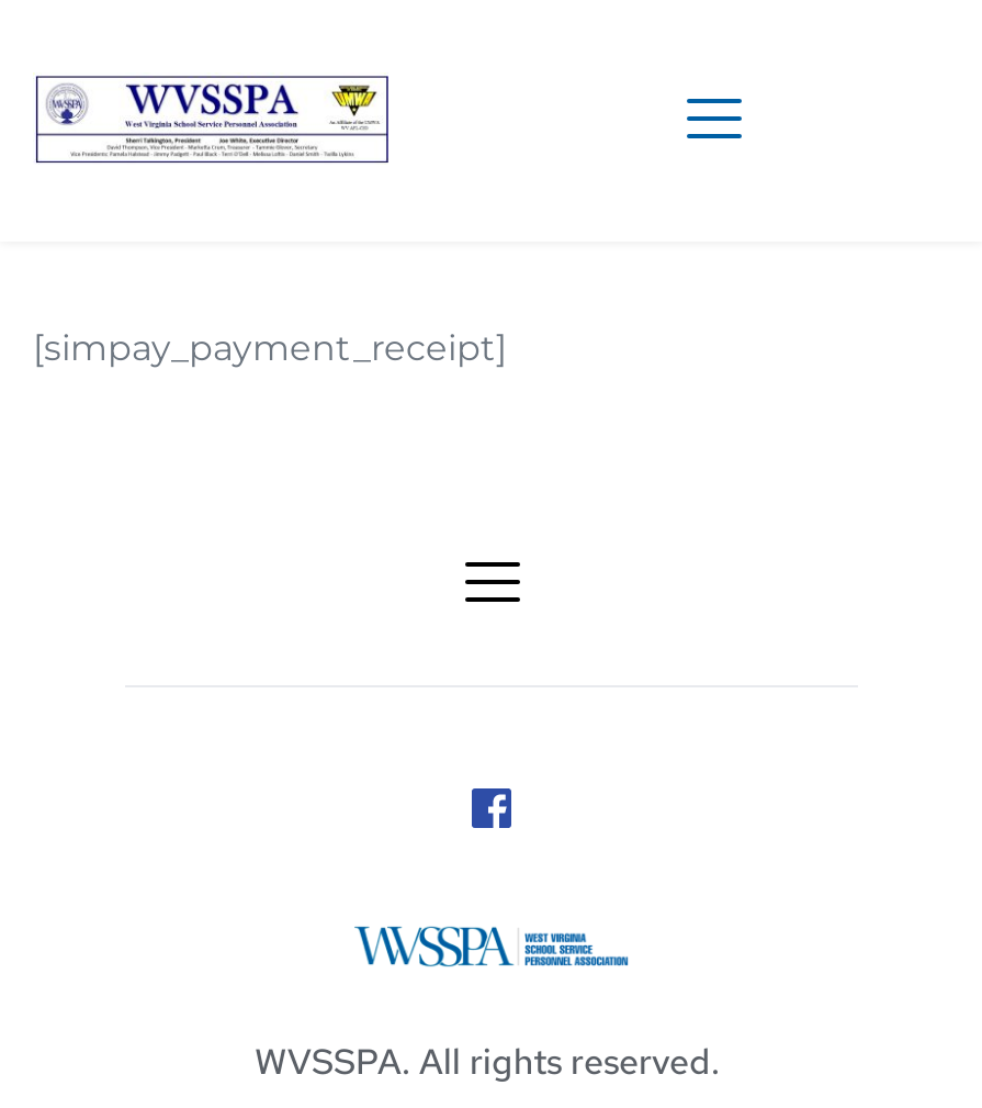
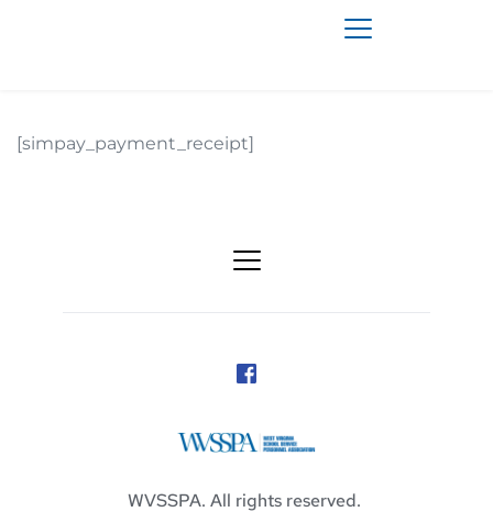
- [image]
